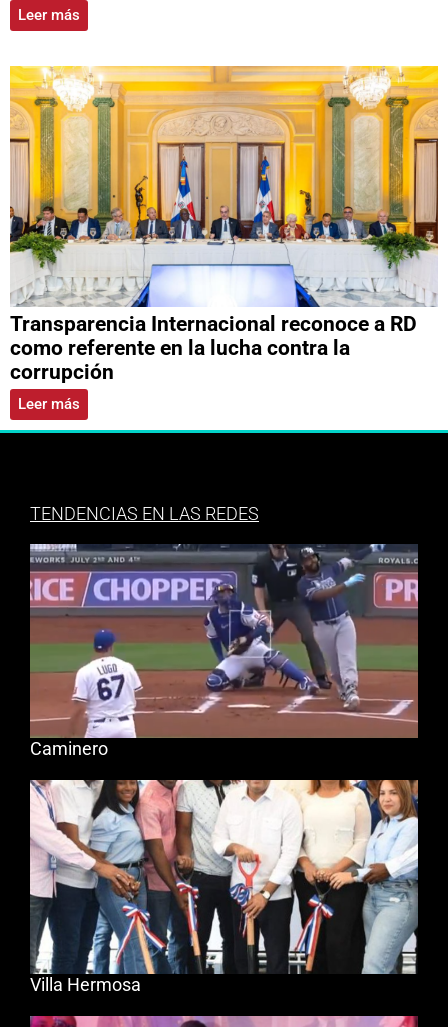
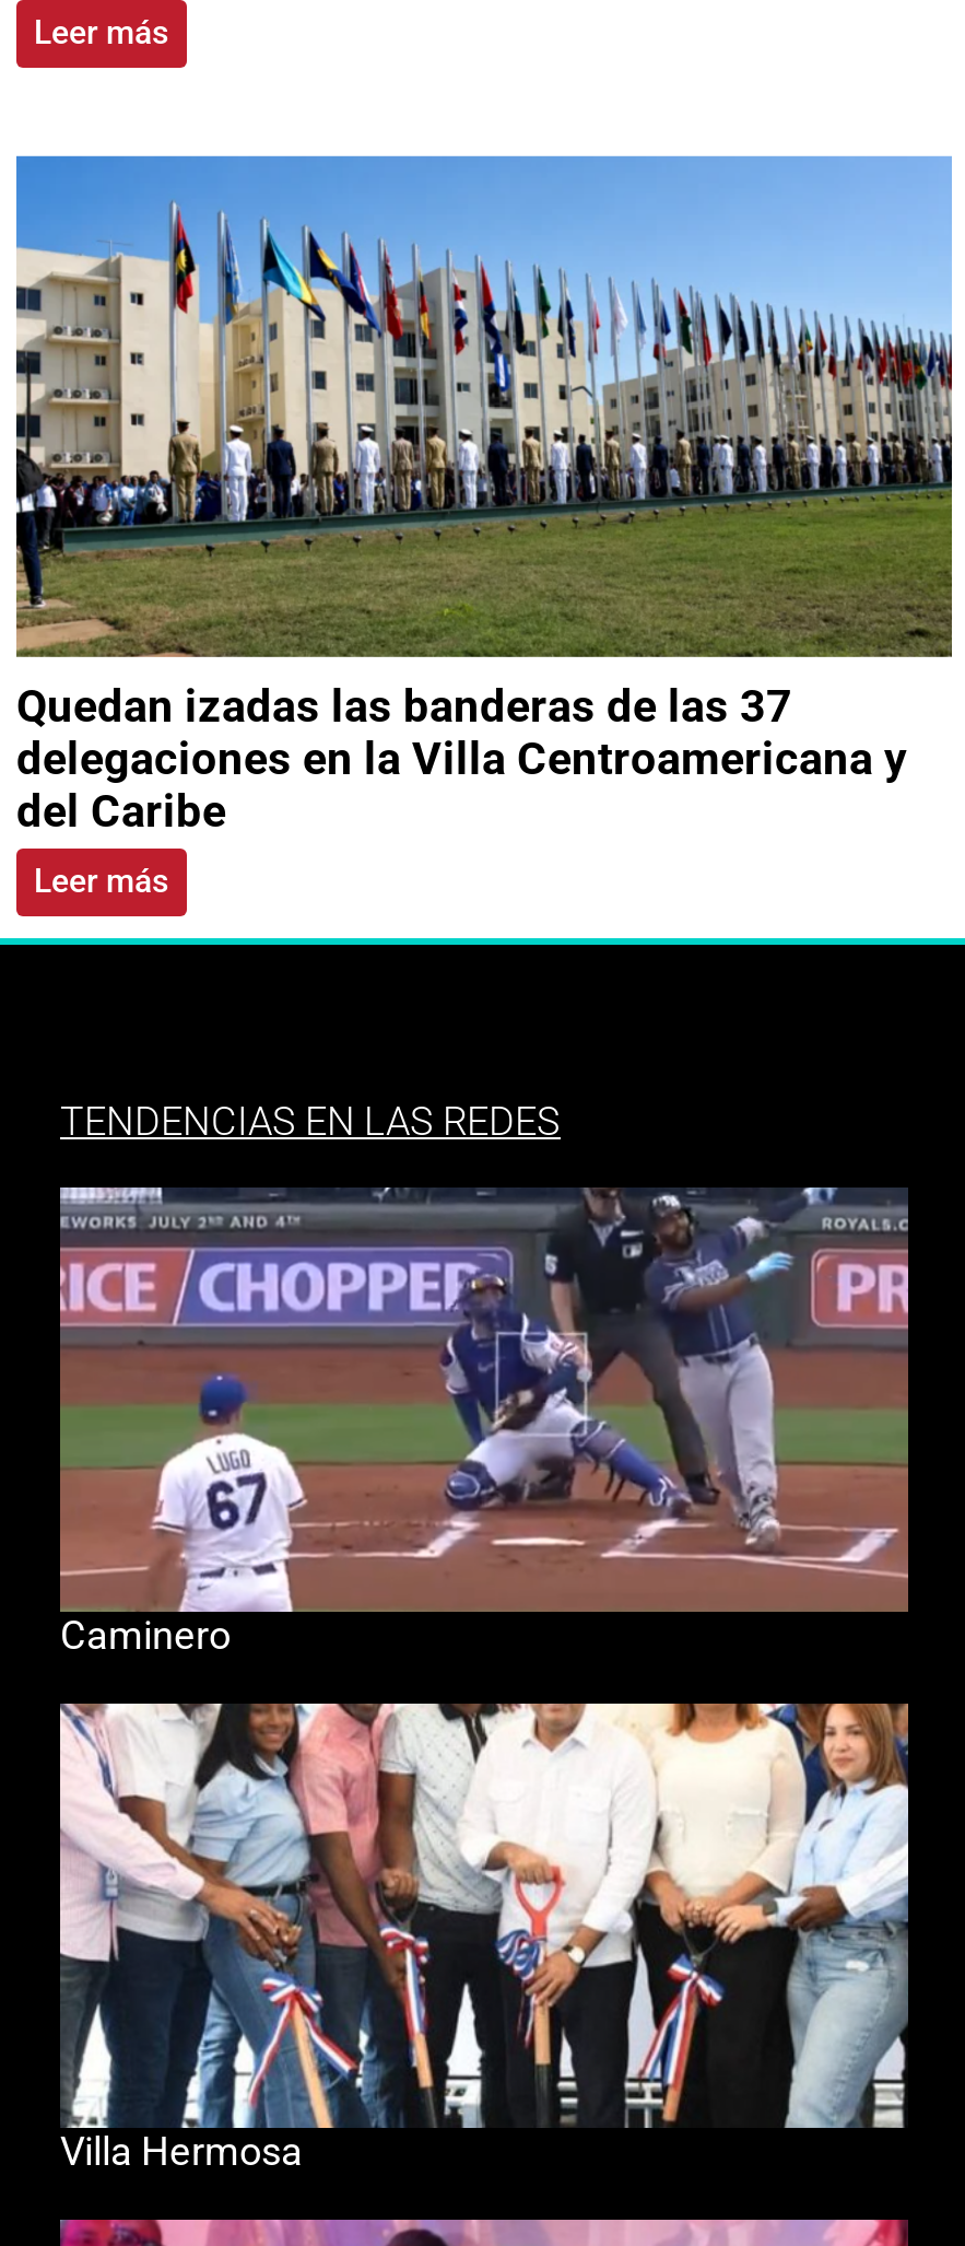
- [image]
- Transparencia Internacional reconoce a RD
- como referente en la lucha contra la
- corrupción
+ [image]
+ Quedan izadas las banderas de las 37
+ delegaciones en la Villa Centroamericana y
+ del Caribe
